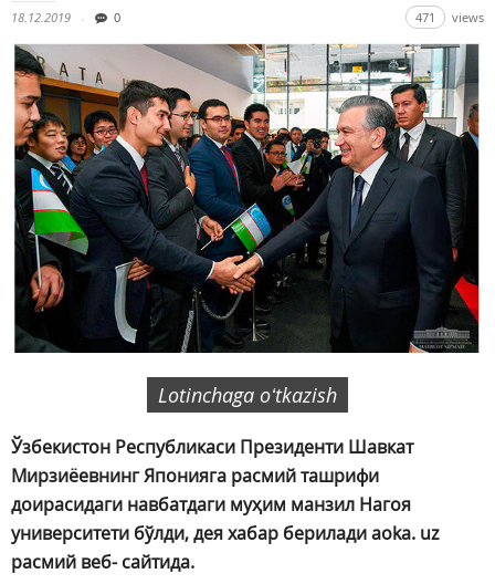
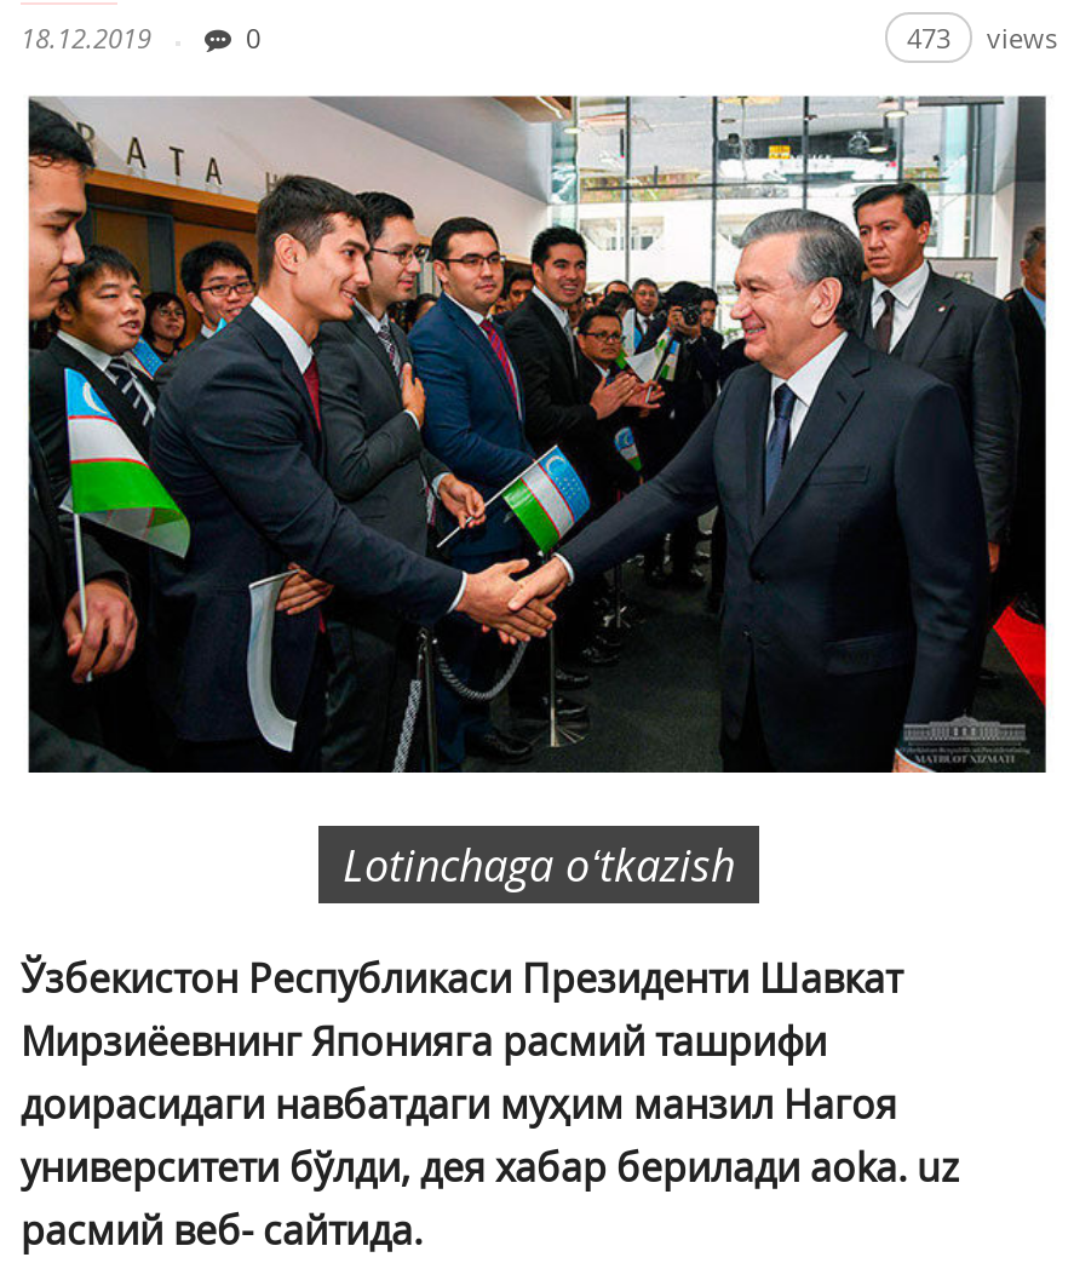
- 471 views
+ 473 views
